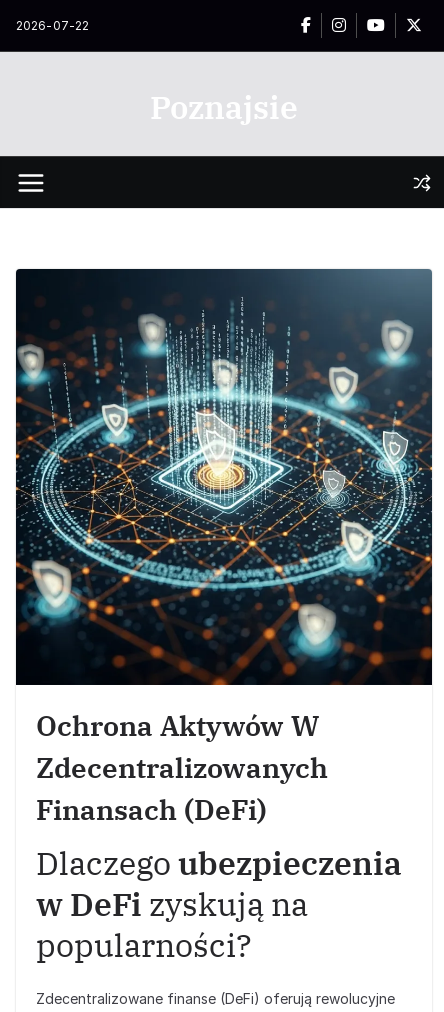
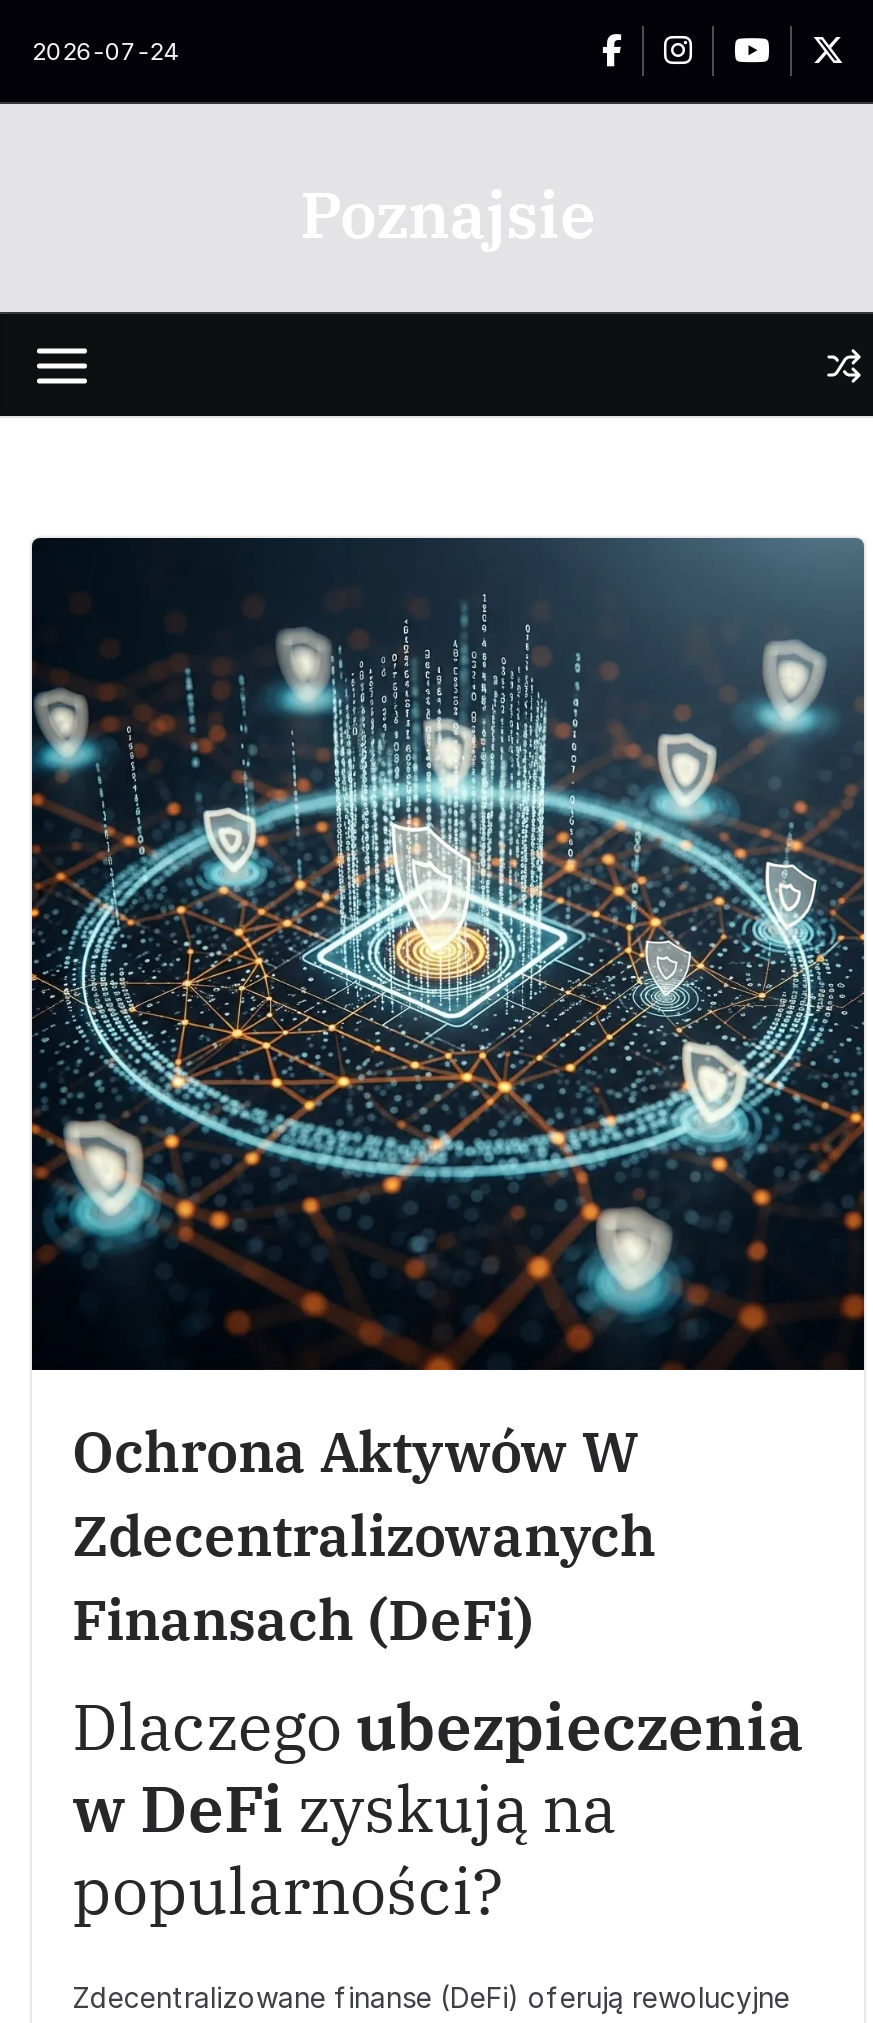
- 2026-07-22
+ 2026-07-24
